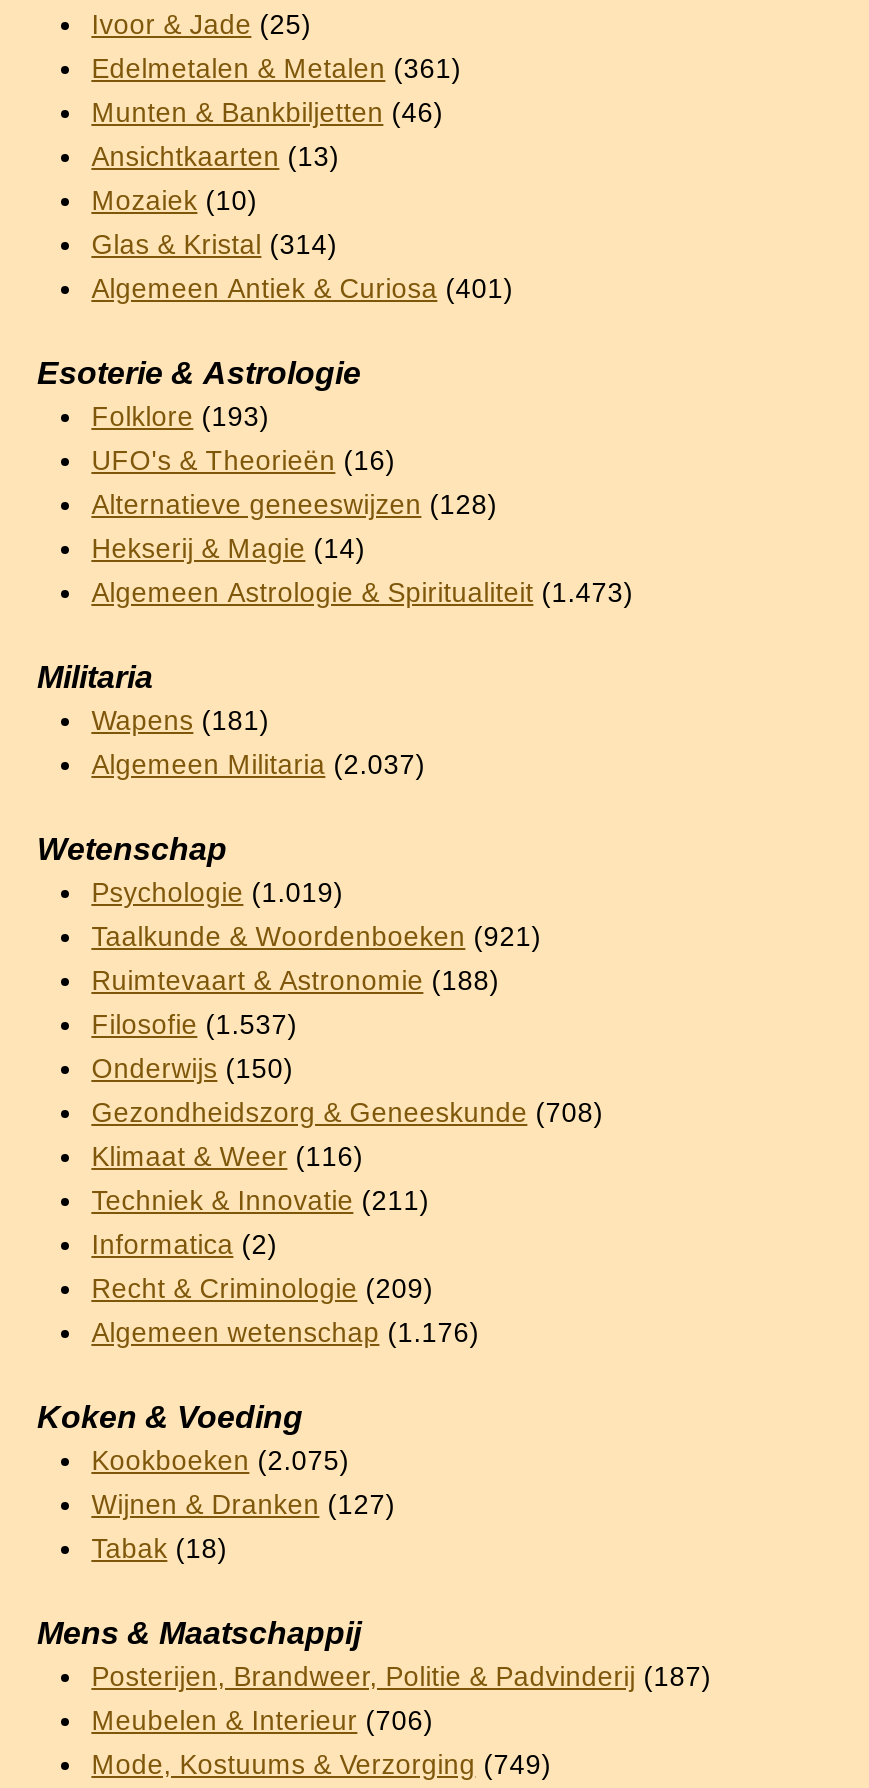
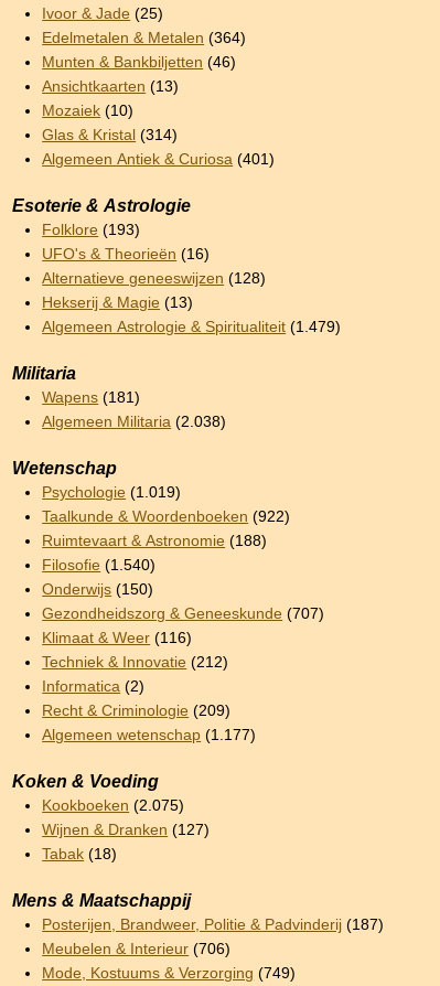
- Edelmetalen & Metalen (361)
+ Edelmetalen & Metalen (364)

- Hekserij & Magie (14)
+ Hekserij & Magie (13)

- Algemeen Astrologie & Spiritualiteit (1.473)
+ Algemeen Astrologie & Spiritualiteit (1.479)

- Algemeen Militaria (2.037)
+ Algemeen Militaria (2.038)

- Taalkunde & Woordenboeken (921)
+ Taalkunde & Woordenboeken (922)

- Filosofie (1.537)
+ Filosofie (1.540)

- Gezondheidszorg & Geneeskunde (708)
+ Gezondheidszorg & Geneeskunde (707)

- Techniek & Innovatie (211)
+ Techniek & Innovatie (212)

- Algemeen wetenschap (1.176)
+ Algemeen wetenschap (1.177)
